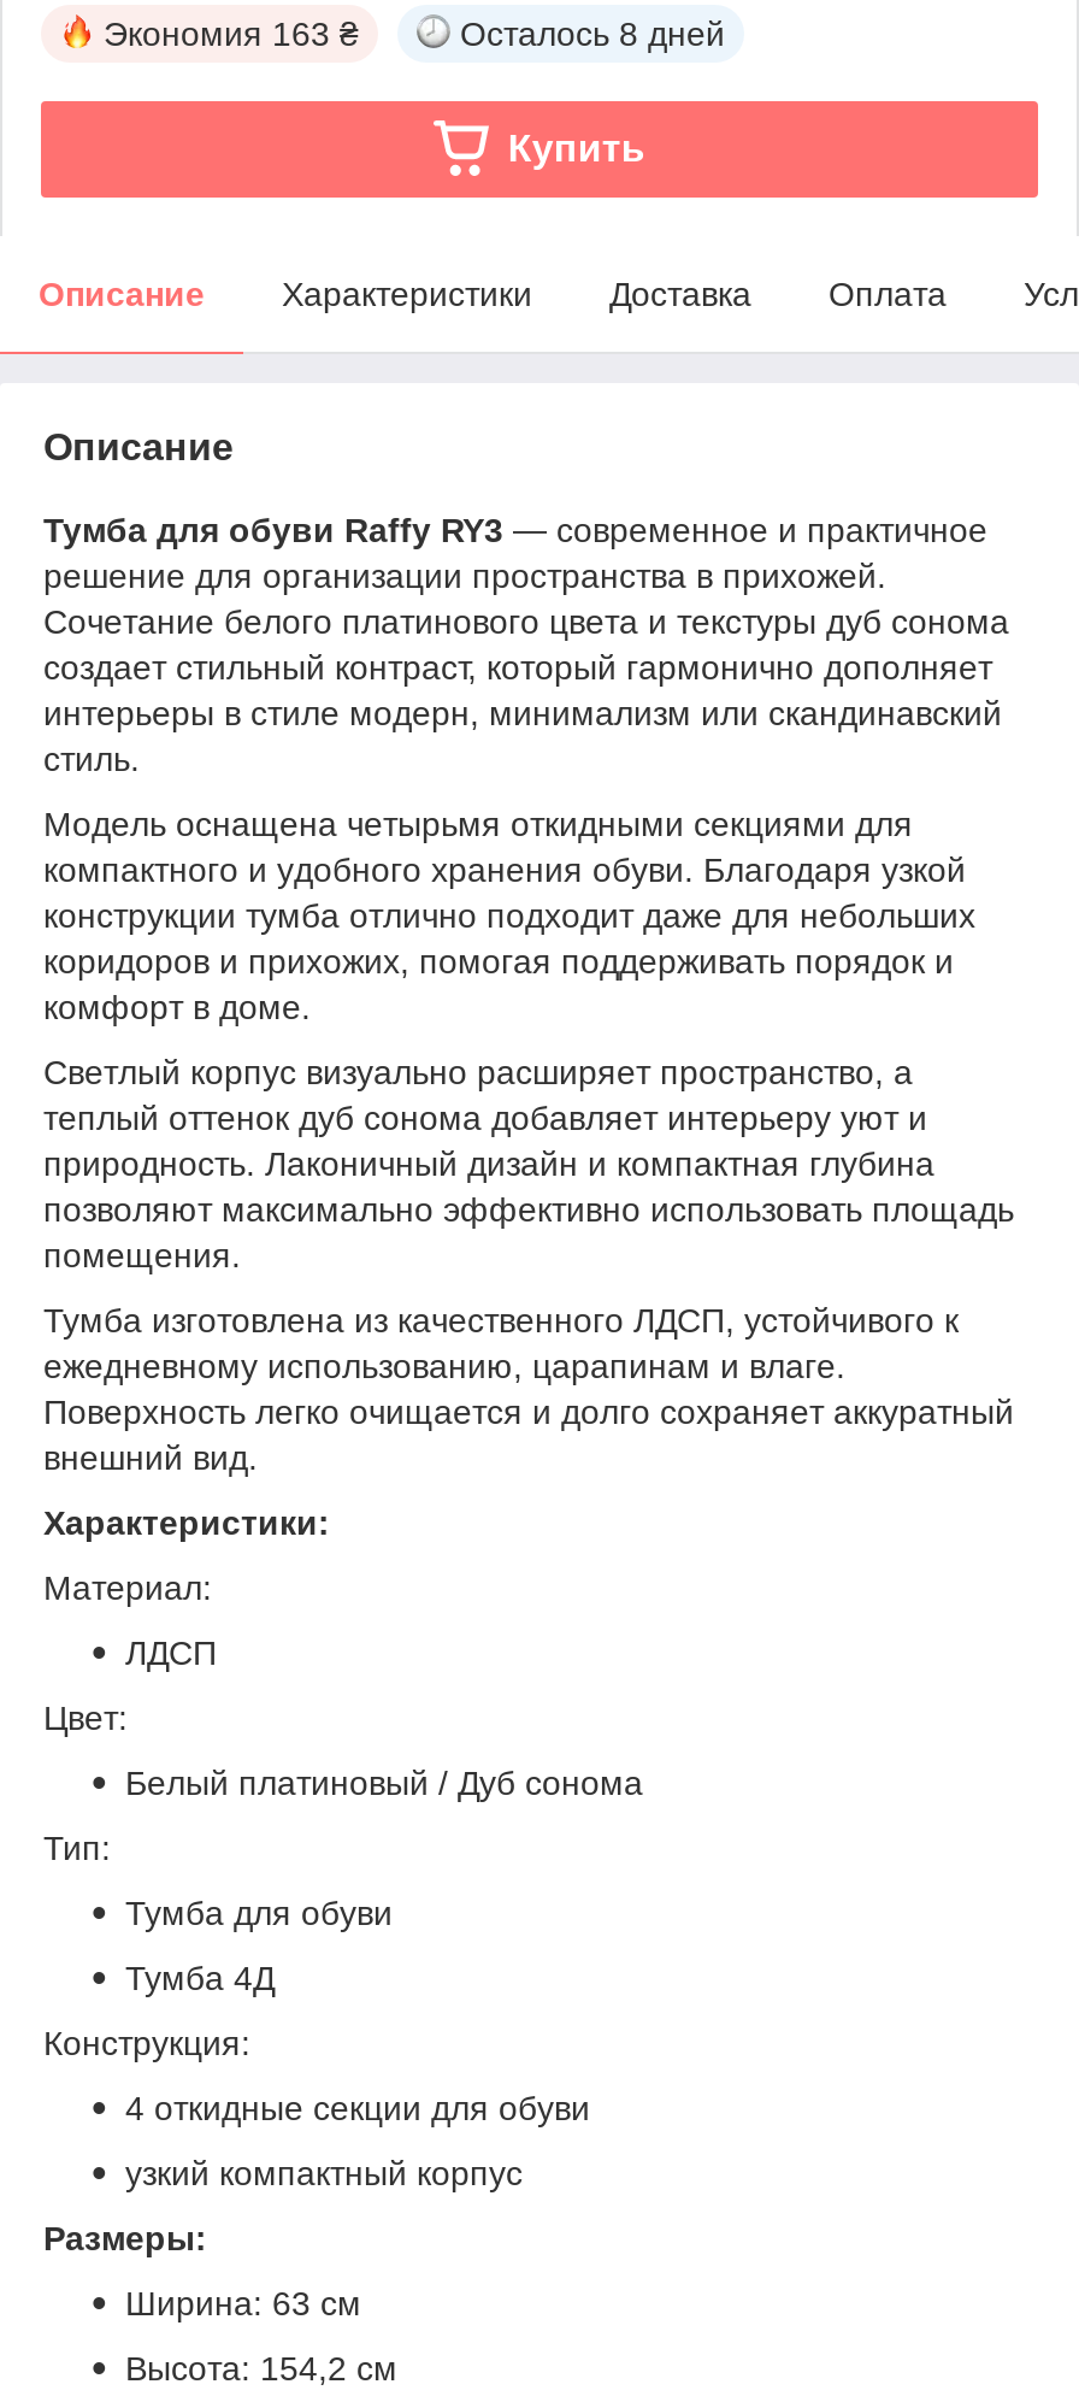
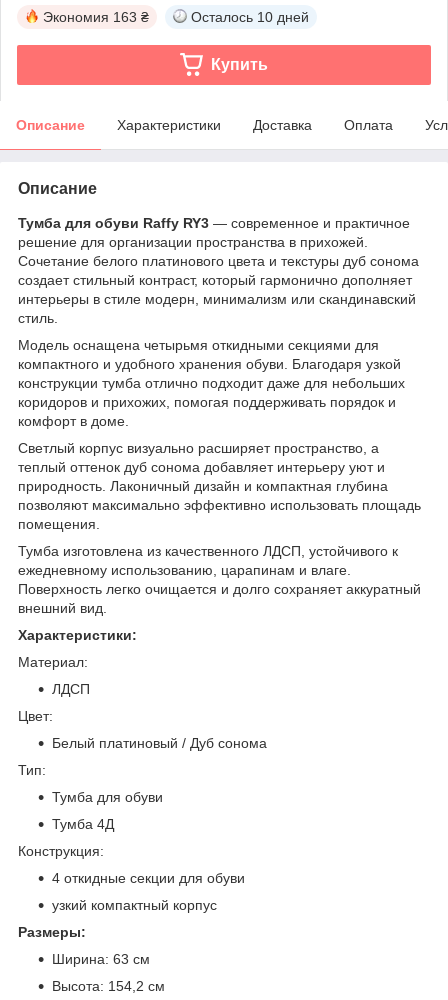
- Осталось 8 дней
+ Осталось 10 дней
